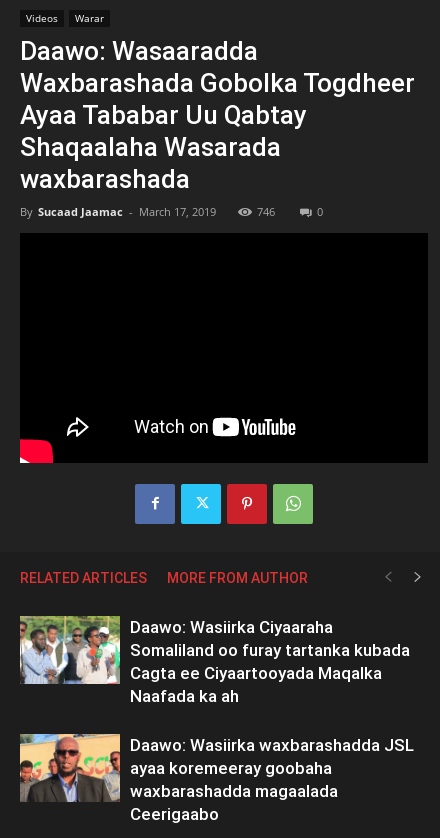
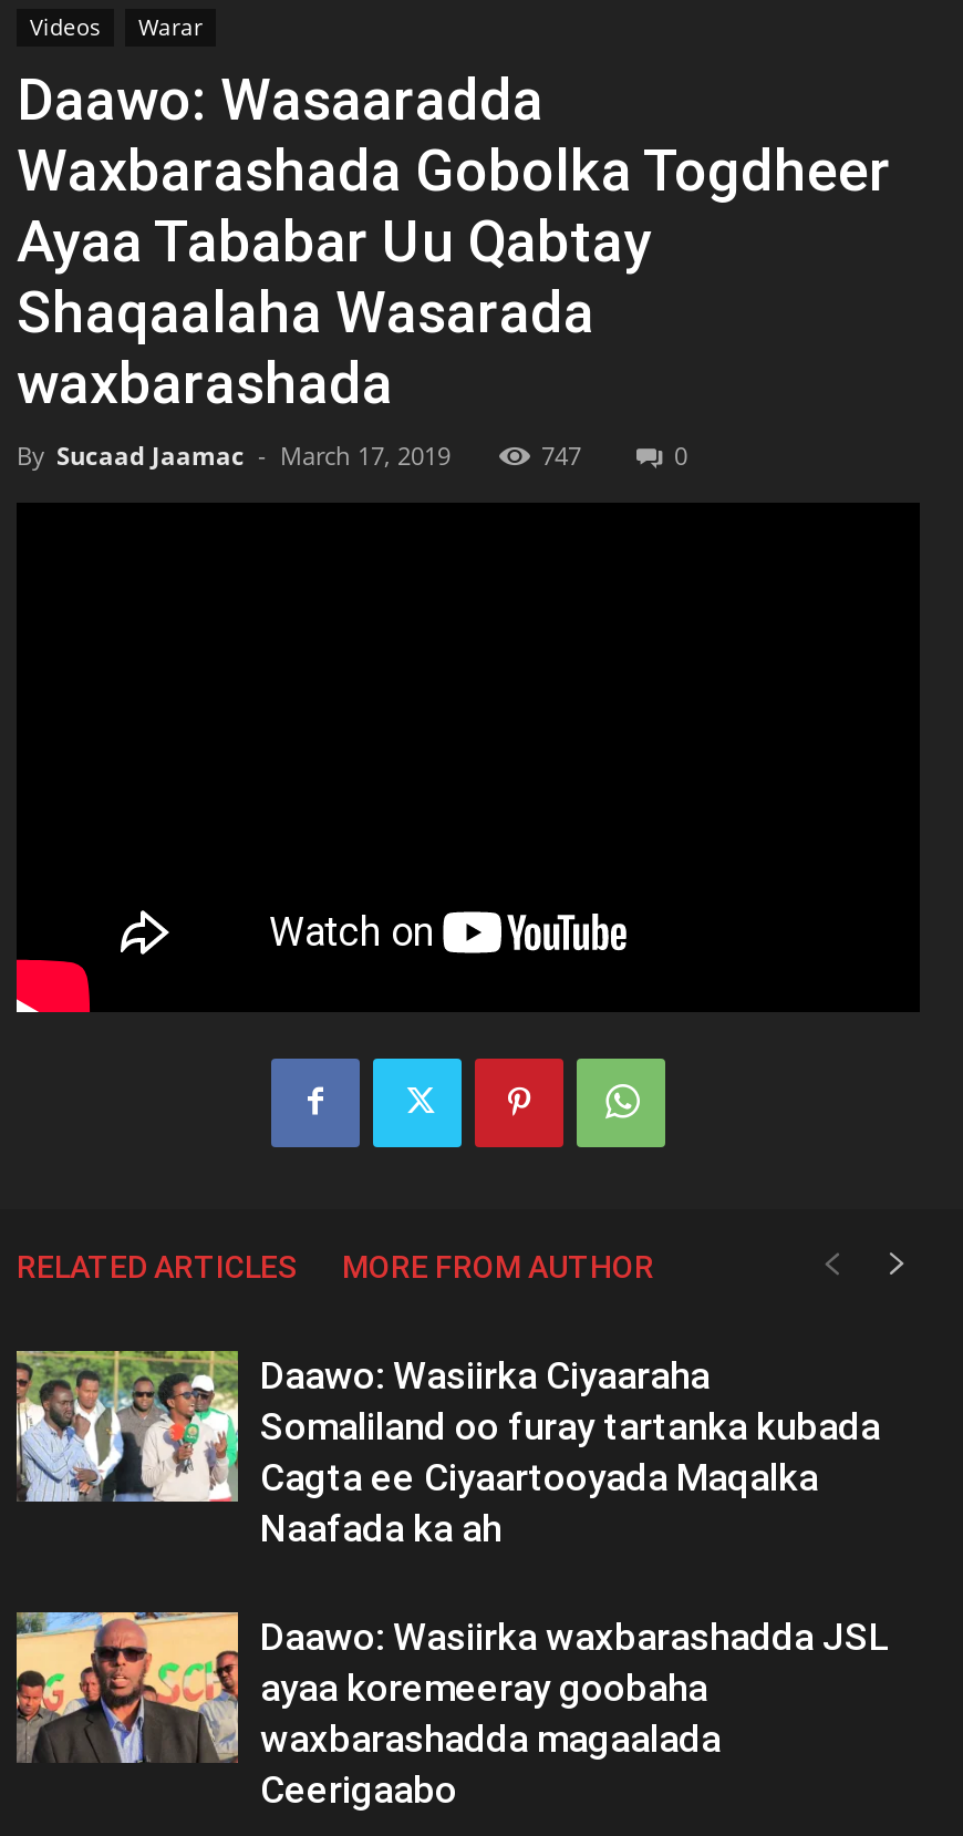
- 746
+ 747
